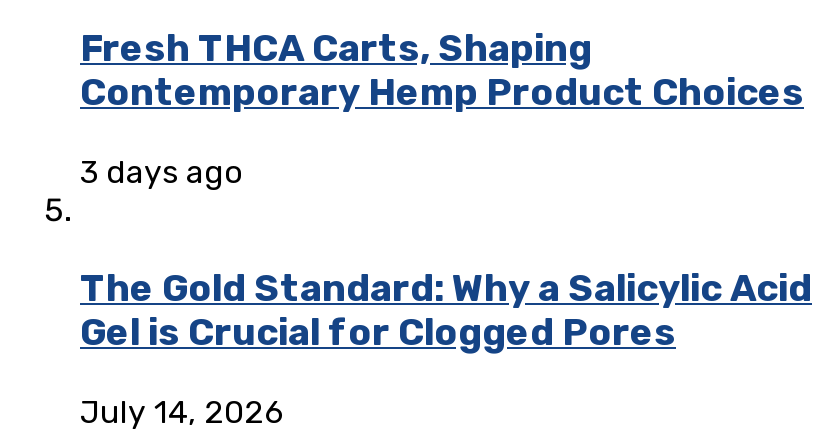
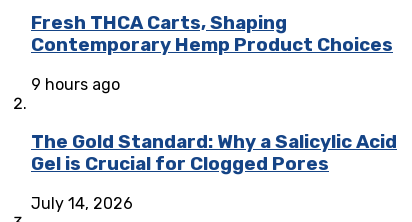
- 3 days ago
+ 9 hours ago
